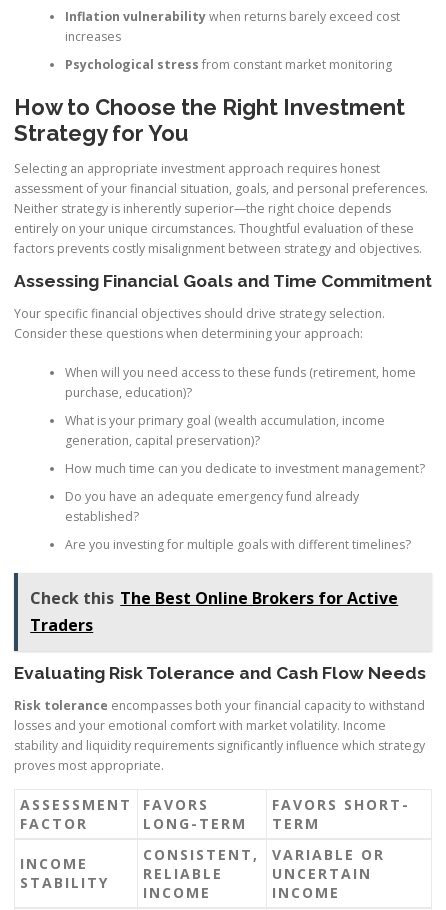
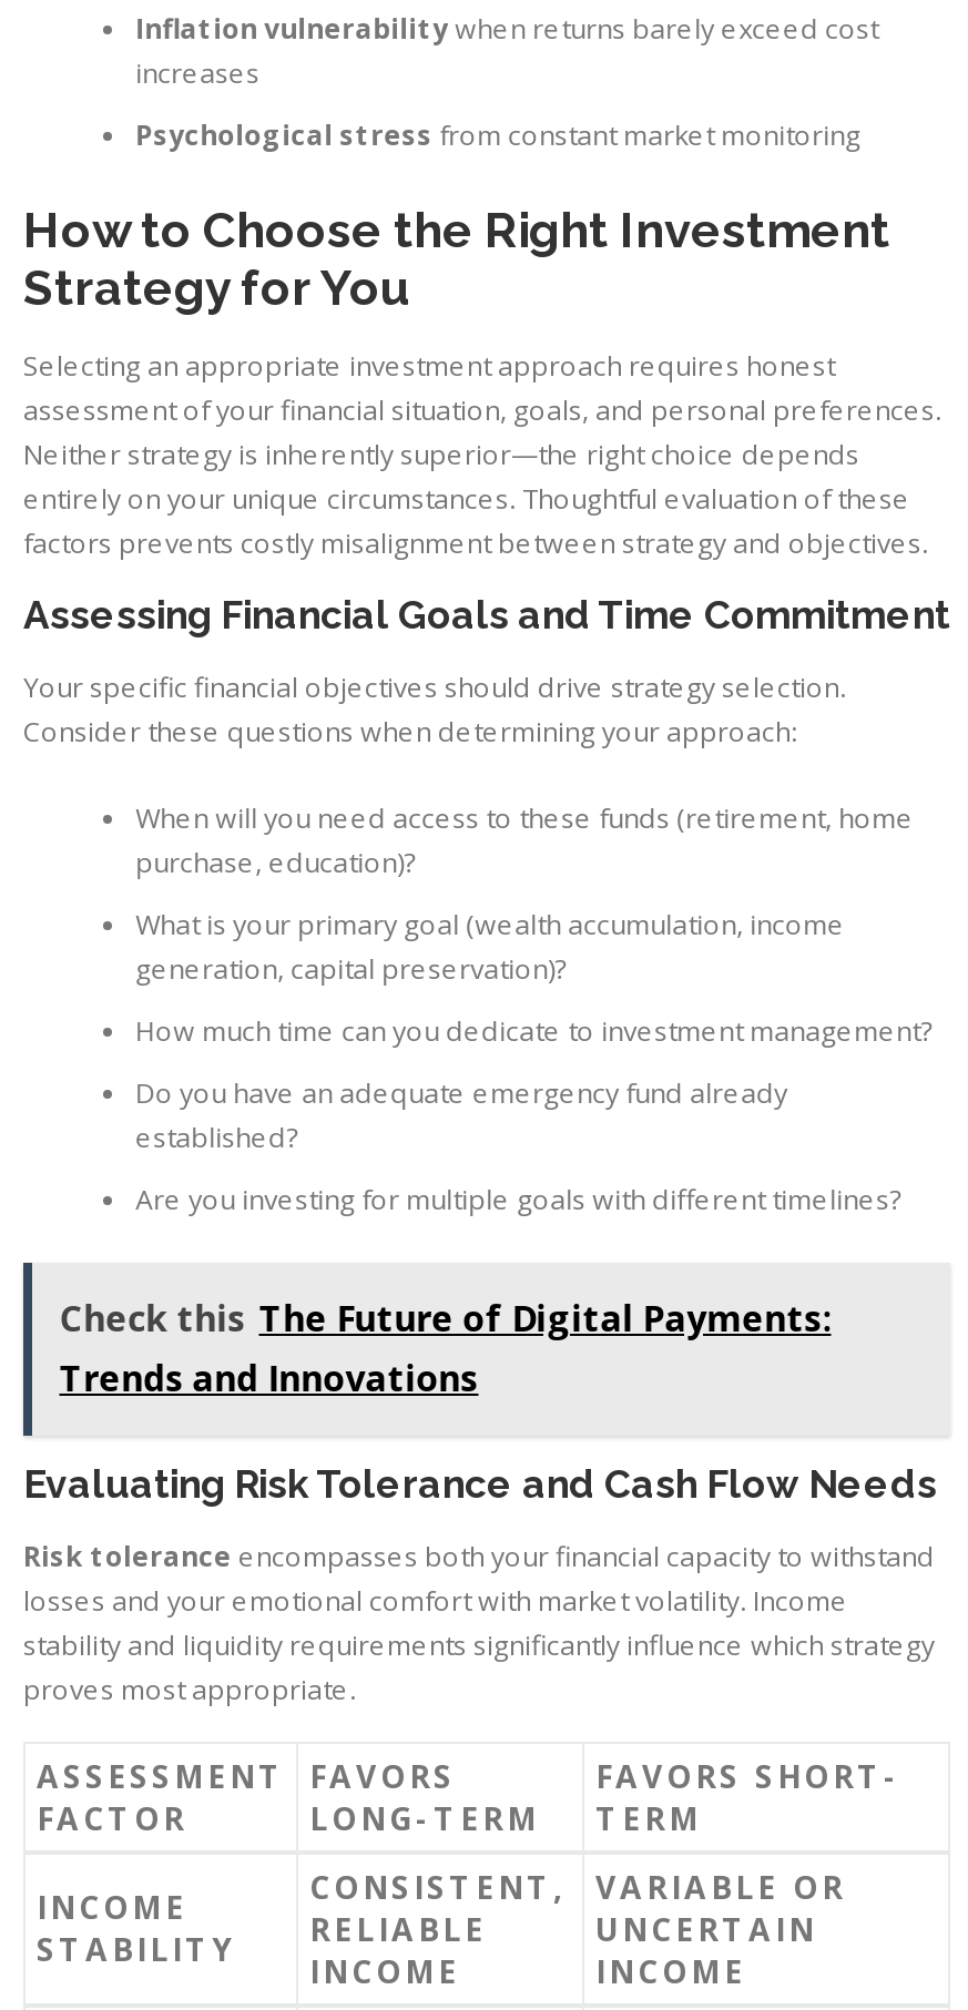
- Check this The Best Online Brokers for Active
- Traders
+ Check this The Future of Digital Payments:
+ Trends and Innovations
